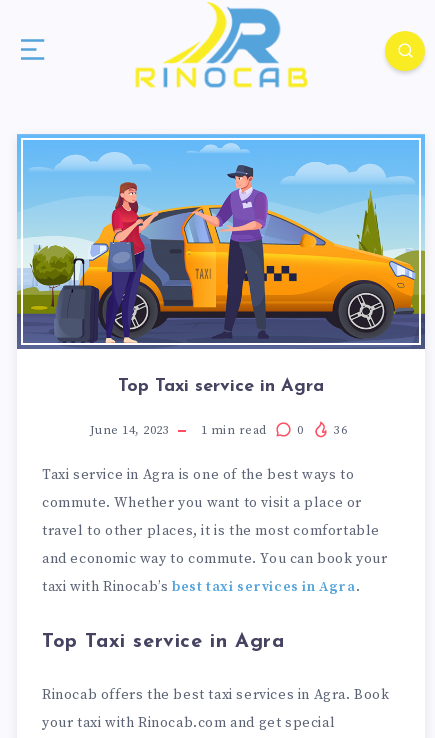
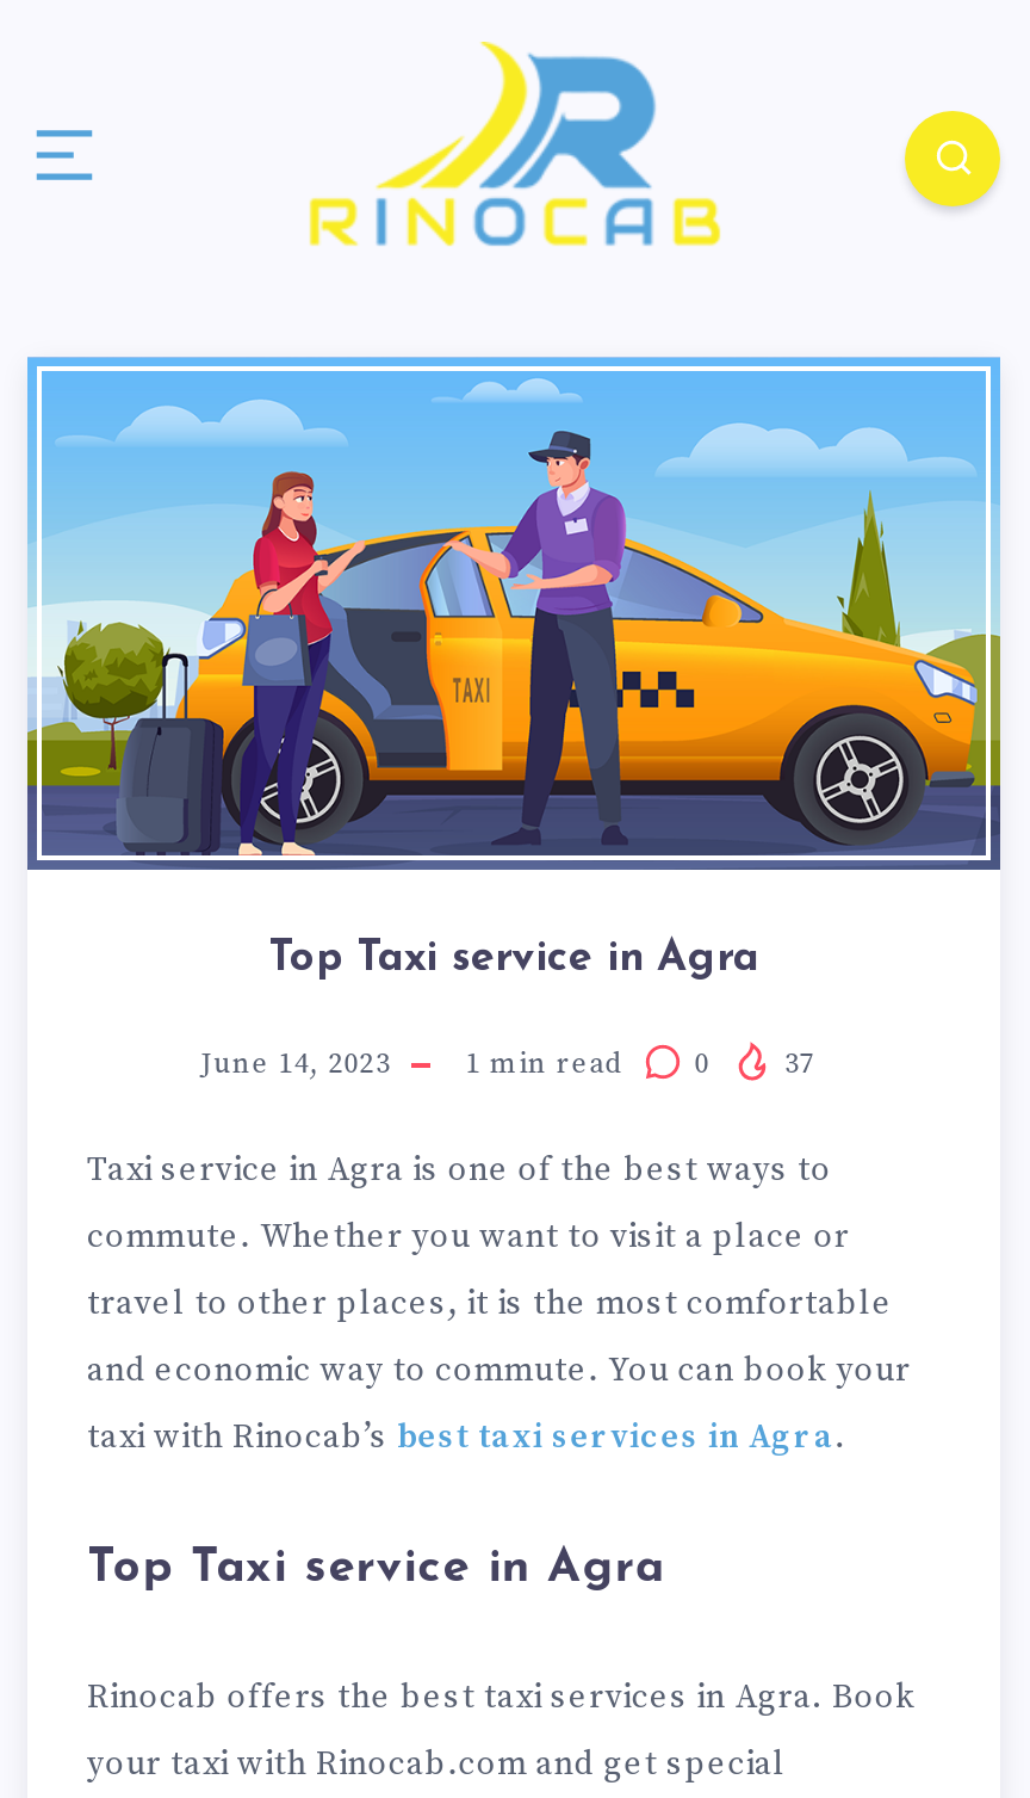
- 1 min read 0 36
+ 1 min read 0 37
